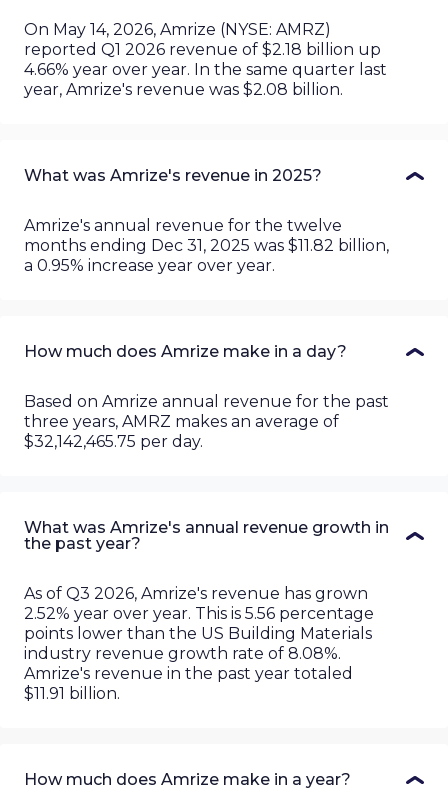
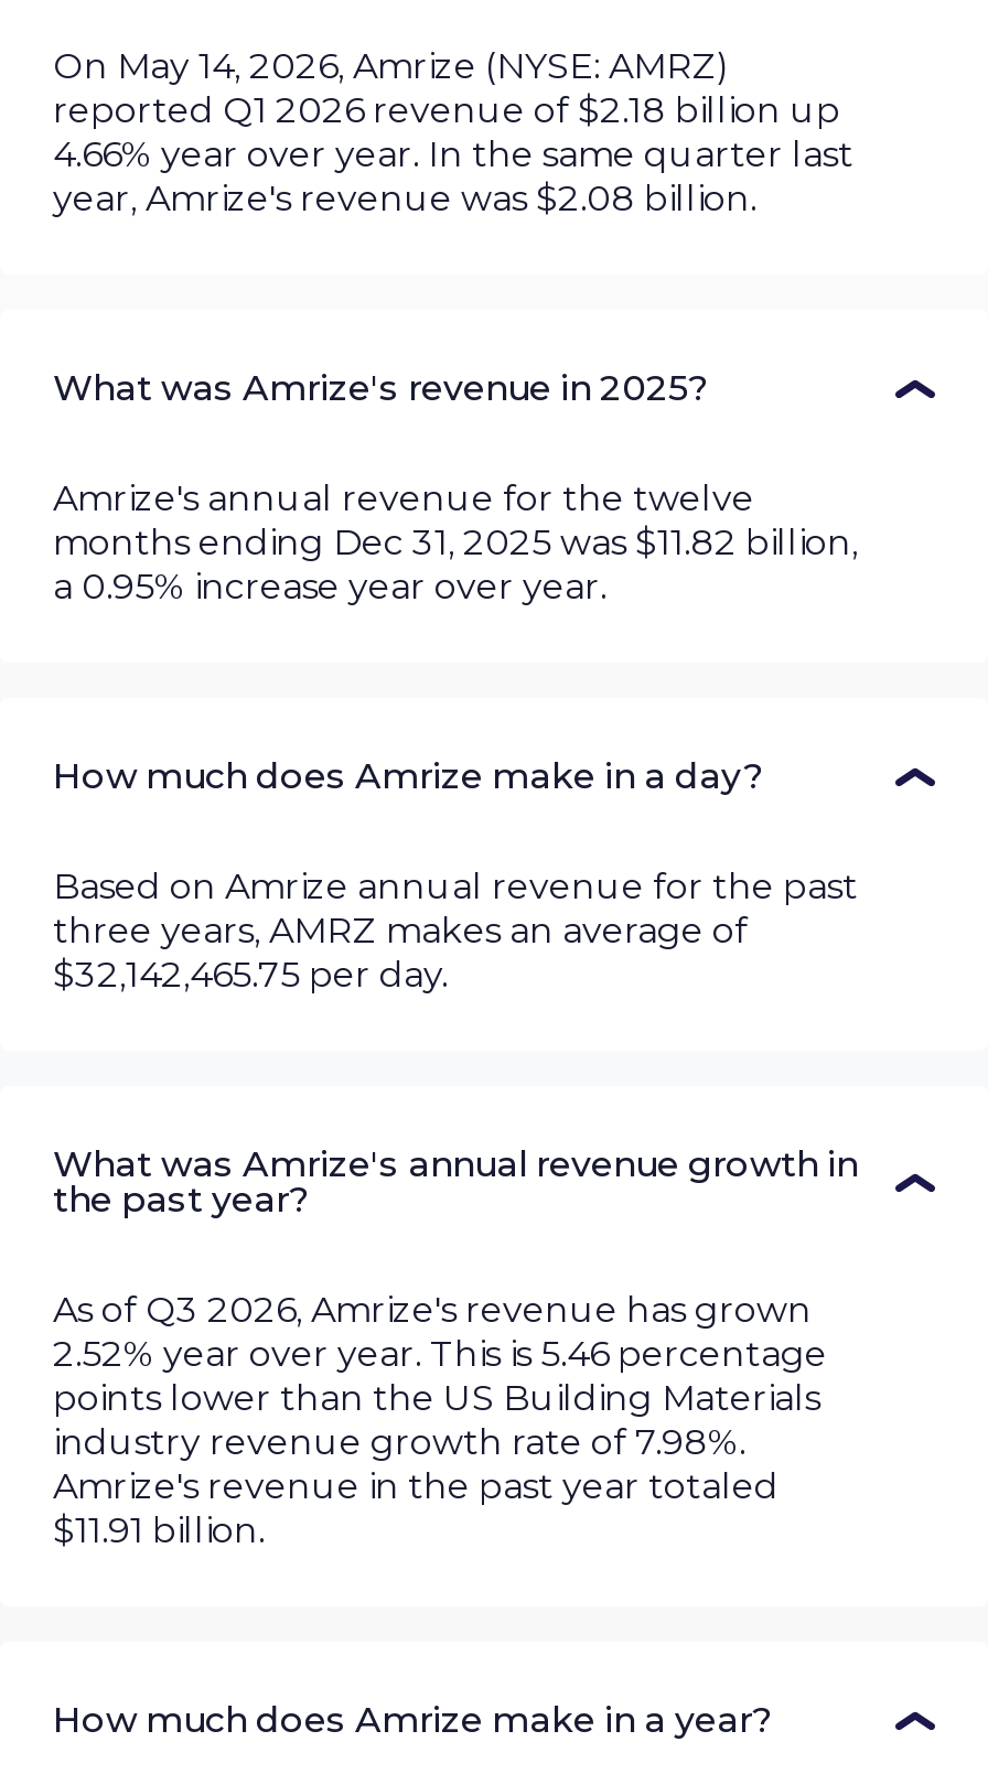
- 2.52% year over year. This is 5.56 percentage
+ 2.52% year over year. This is 5.46 percentage

- industry revenue growth rate of 8.08%.
+ industry revenue growth rate of 7.98%.
